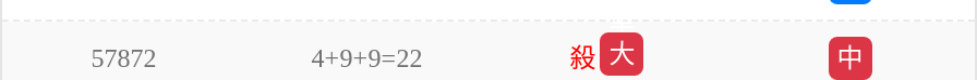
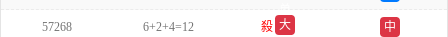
- 57872
+ 57268

- 4+9+9=22
+ 6+2+4=12
